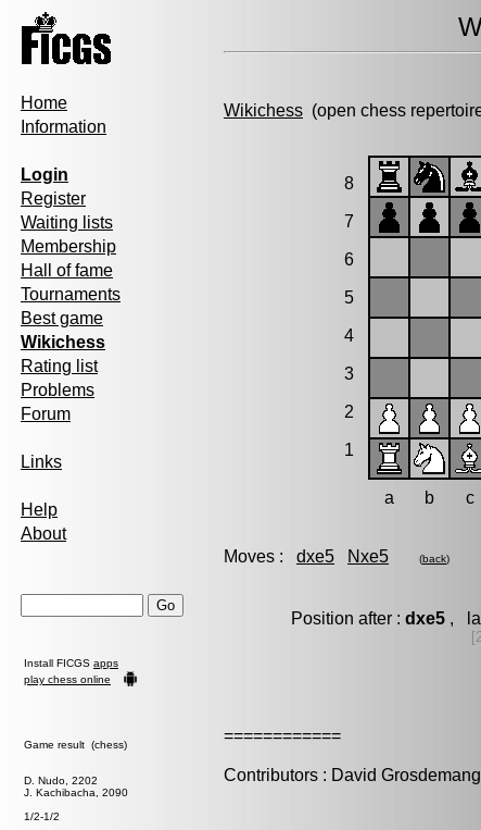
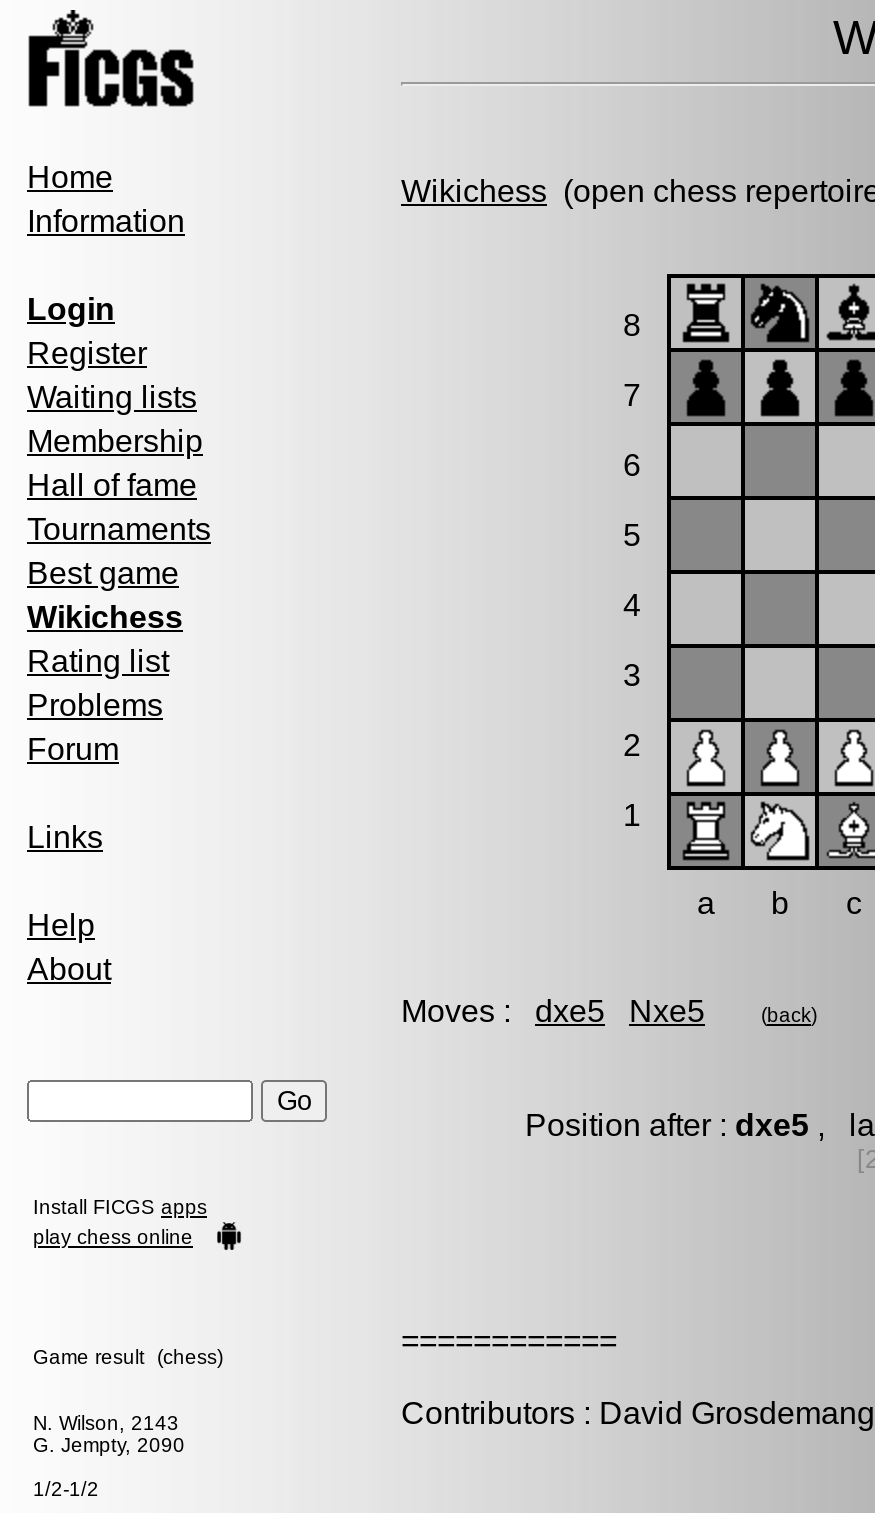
- D. Nudo, 2202
- J. Kachibacha, 2090
+ N. Wilson, 2143
+ G. Jempty, 2090
